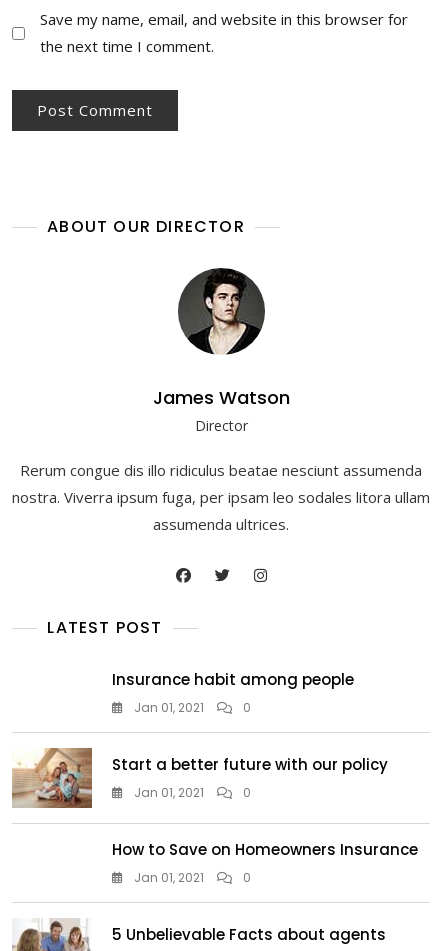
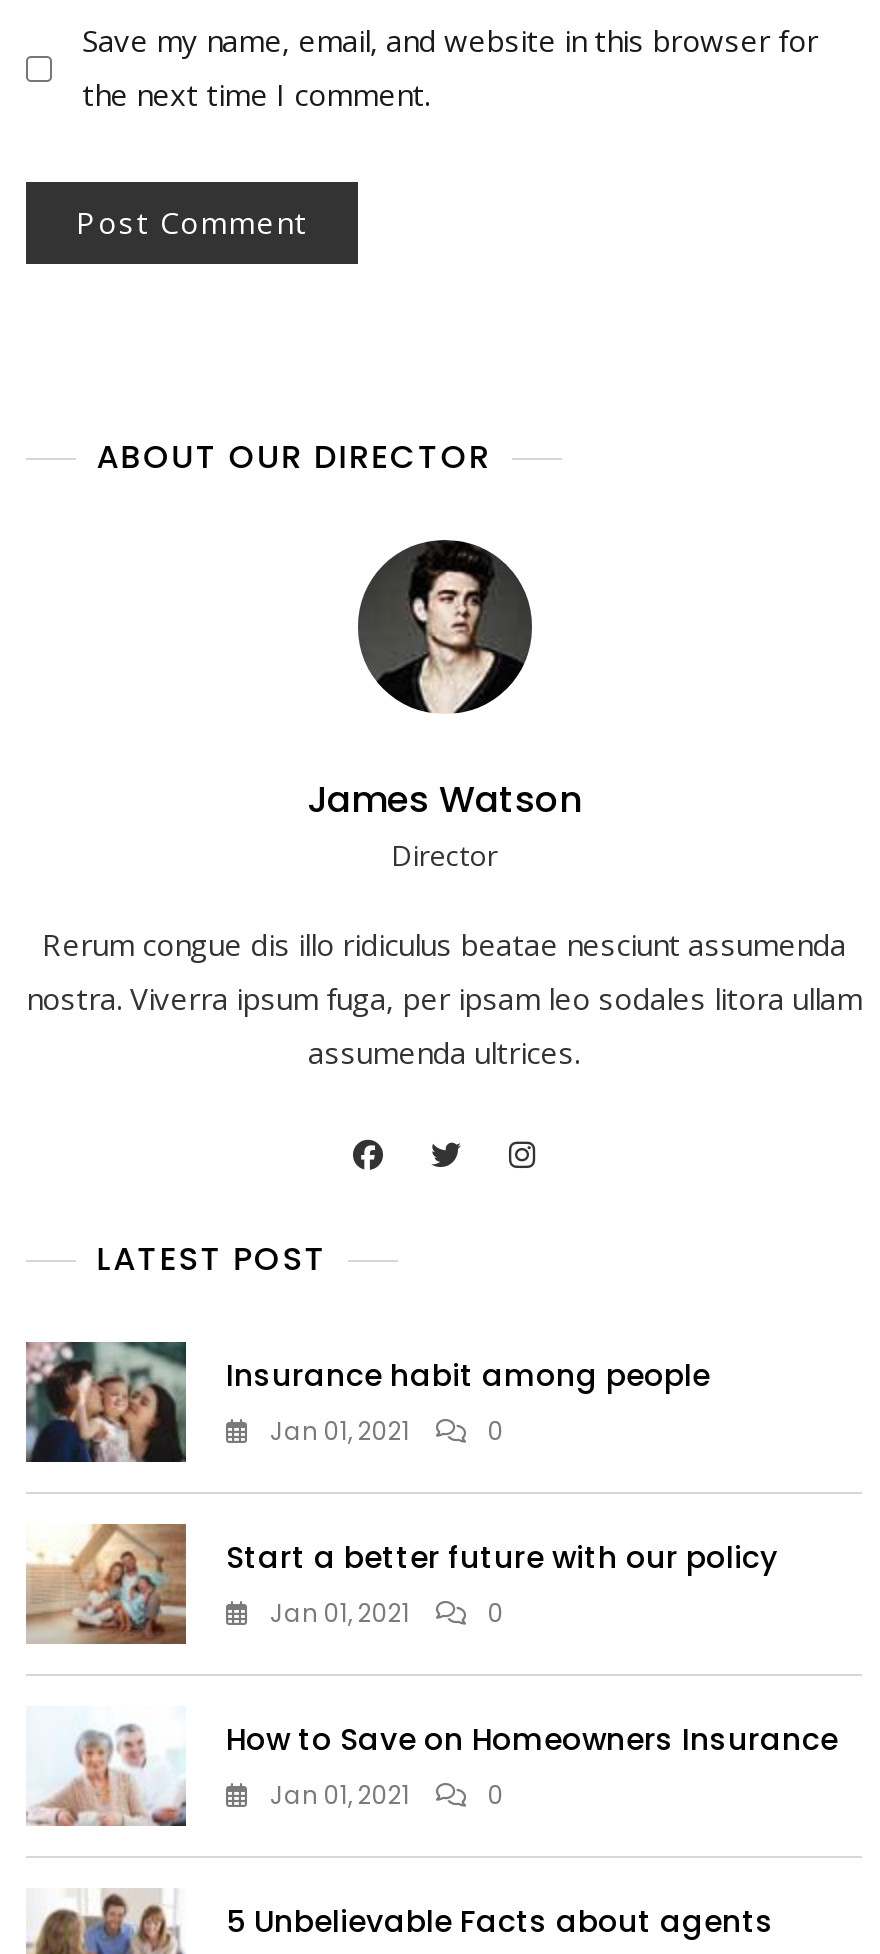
+ [image]

+ [image]
